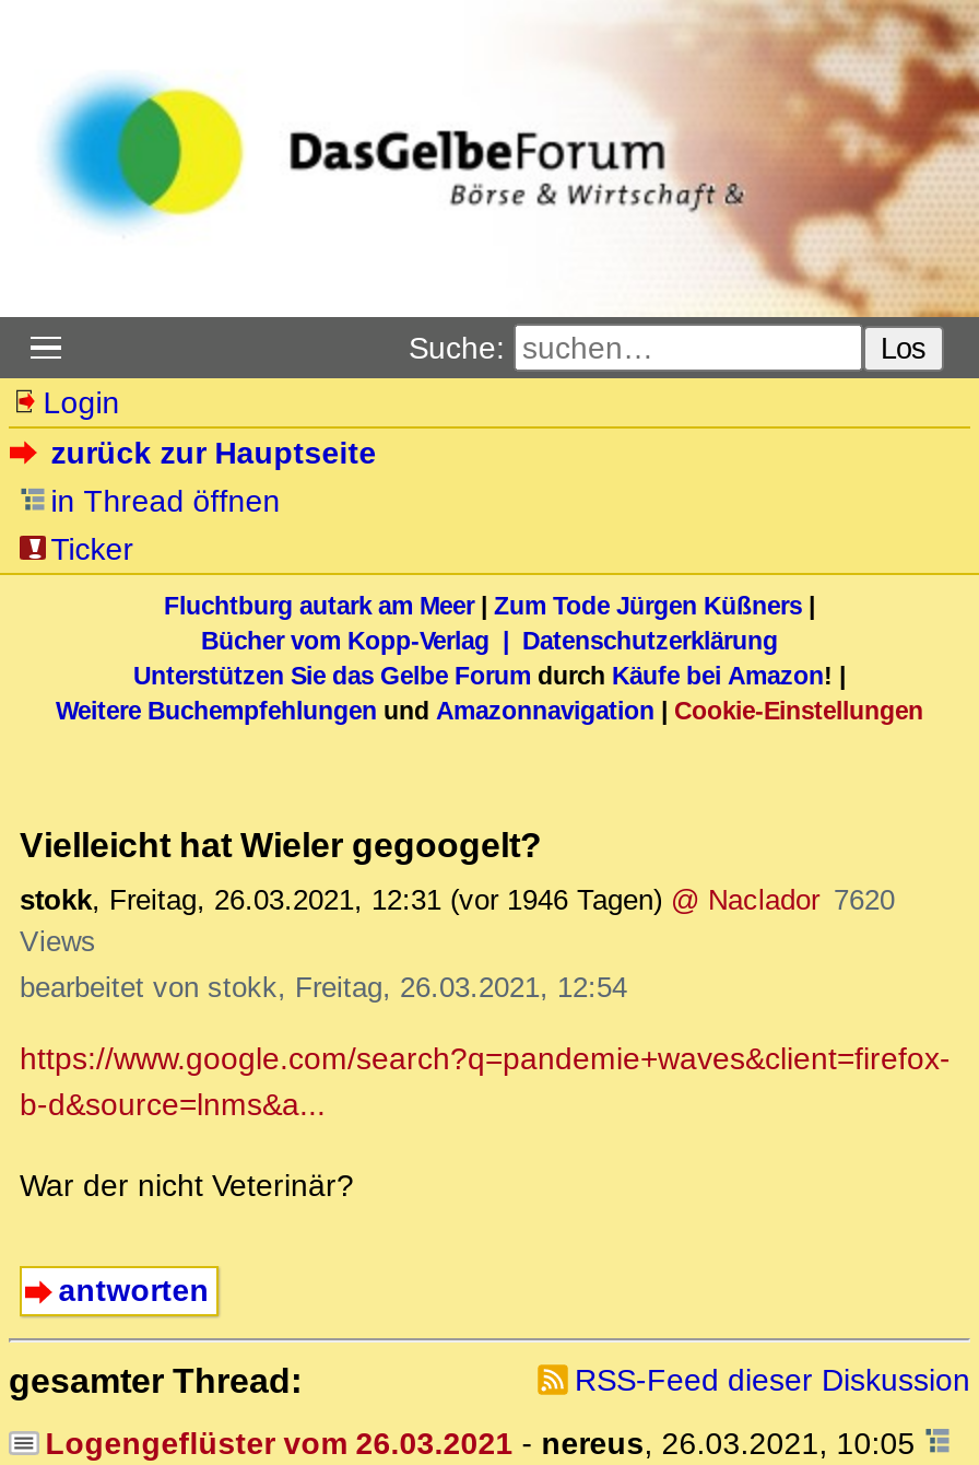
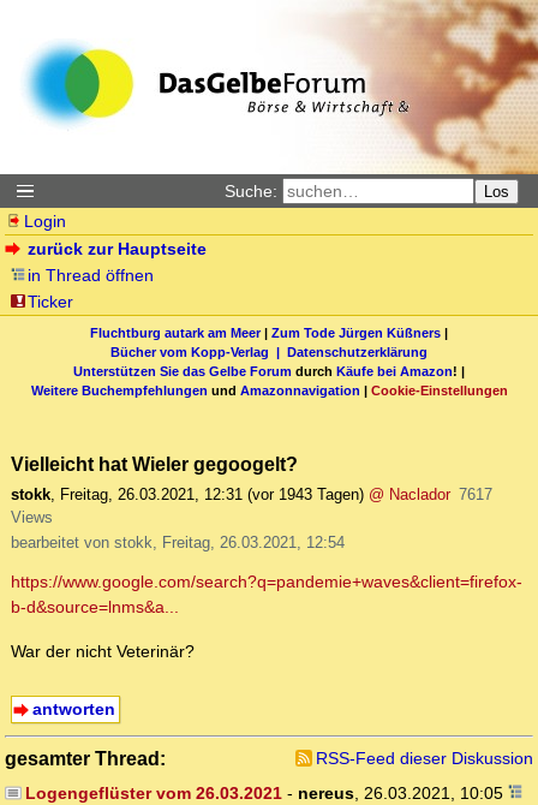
- stokk, Freitag, 26.03.2021, 12:31 (vor 1946 Tagen) @ Naclador 7620
+ stokk, Freitag, 26.03.2021, 12:31 (vor 1943 Tagen) @ Naclador 7617
